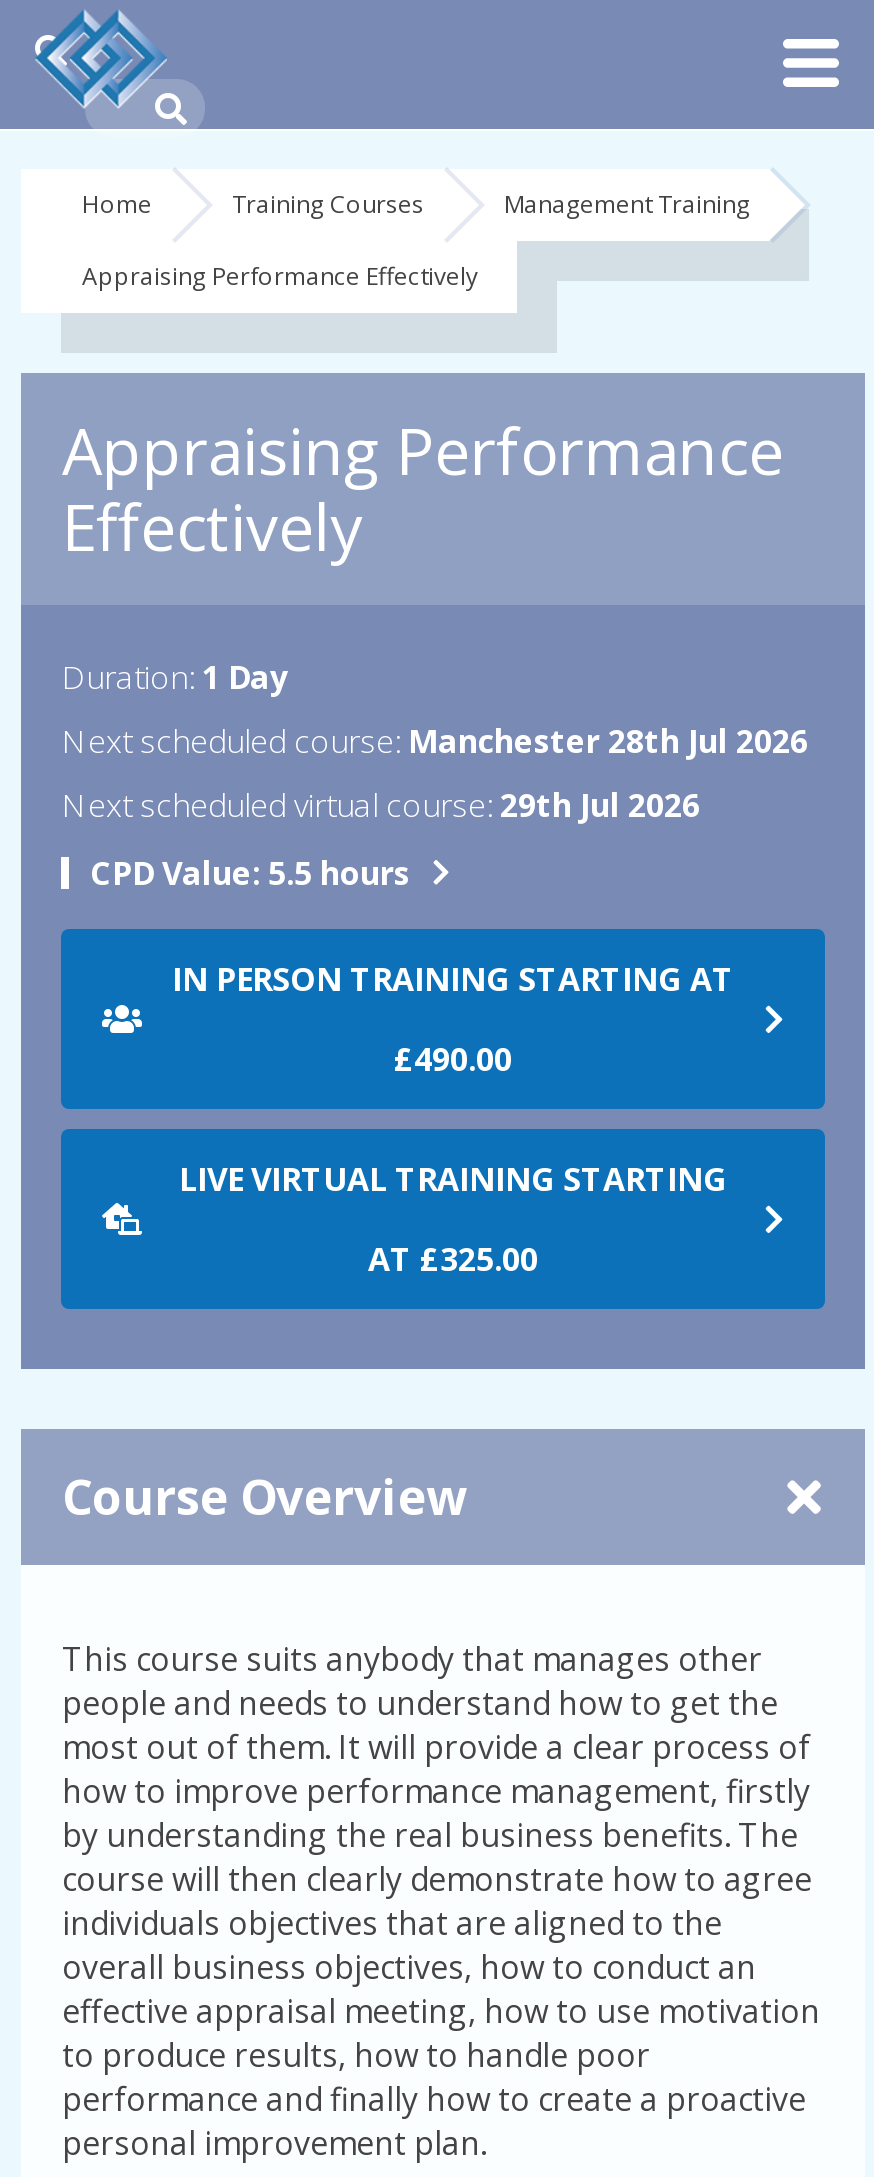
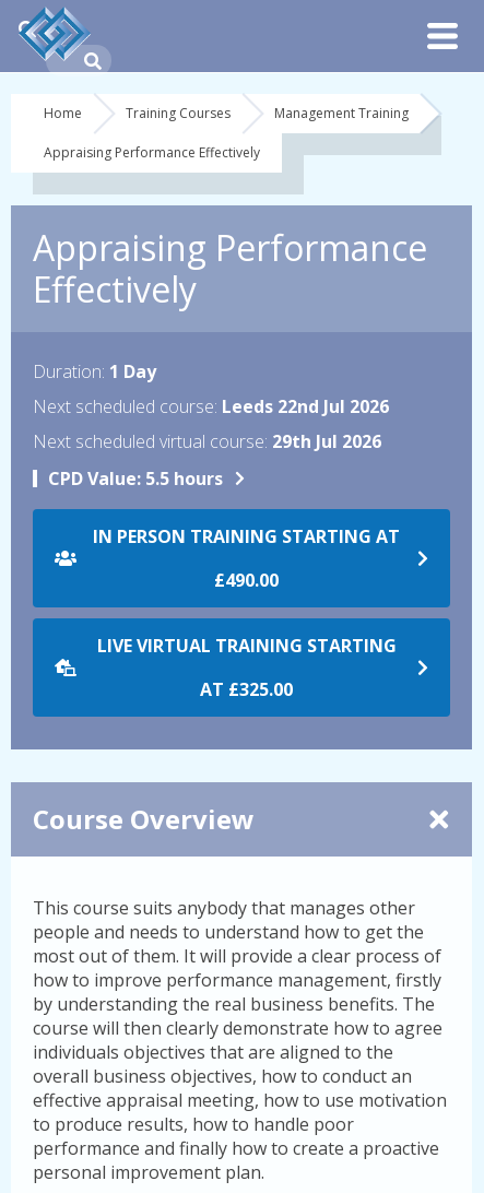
- Next scheduled course: Manchester 28th Jul 2026
+ Next scheduled course: Leeds 22nd Jul 2026
